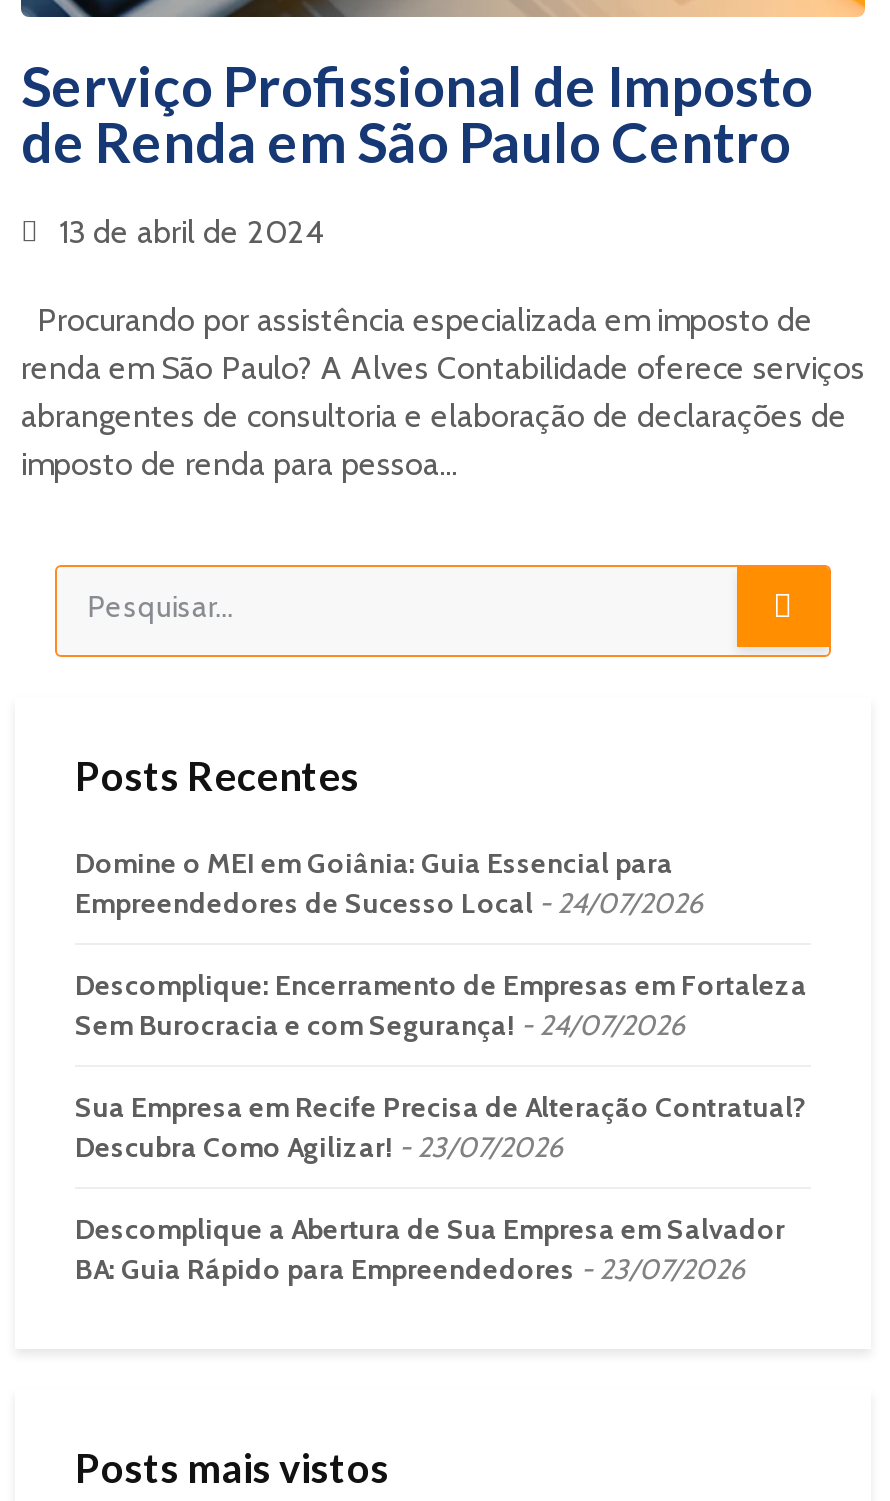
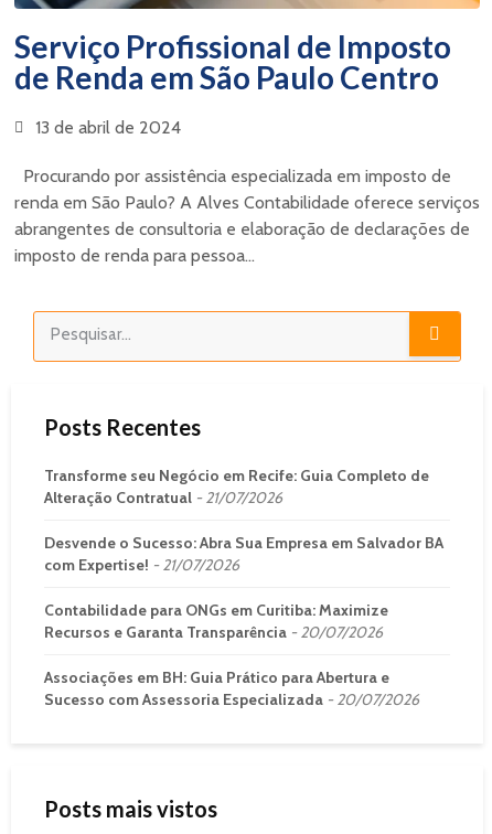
- Domine o MEI em Goiânia: Guia Essencial para
- Empreendedores de Sucesso Local
- 24/07/2026
+ Transforme seu Negócio em Recife: Guia Completo de
+ Alteração Contratual
+ 21/07/2026

- Descomplique: Encerramento de Empresas em Fortaleza
- Sem Burocracia e com Segurança!
- 24/07/2026
+ Desvende o Sucesso: Abra Sua Empresa em Salvador BA
+ com Expertise!
+ 21/07/2026

- Sua Empresa em Recife Precisa de Alteração Contratual?
- Descubra Como Agilizar!
- 23/07/2026
+ Contabilidade para ONGs em Curitiba: Maximize
+ Recursos e Garanta Transparência
+ 20/07/2026

- Descomplique a Abertura de Sua Empresa em Salvador
- BA: Guia Rápido para Empreendedores
- 23/07/2026
+ Associações em BH: Guia Prático para Abertura e
+ Sucesso com Assessoria Especializada
+ 20/07/2026
